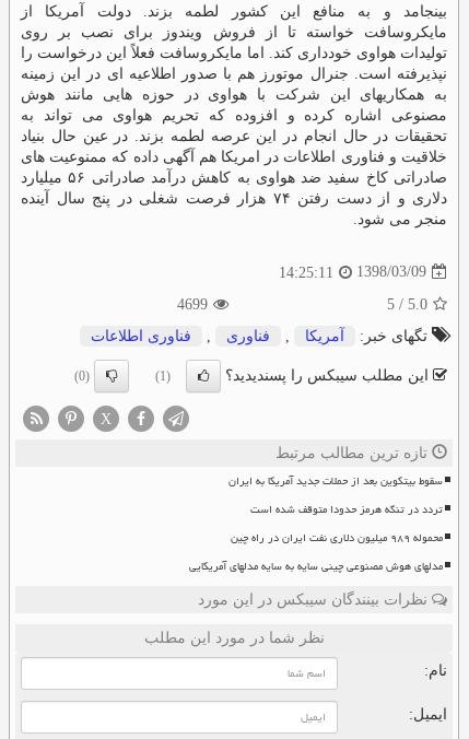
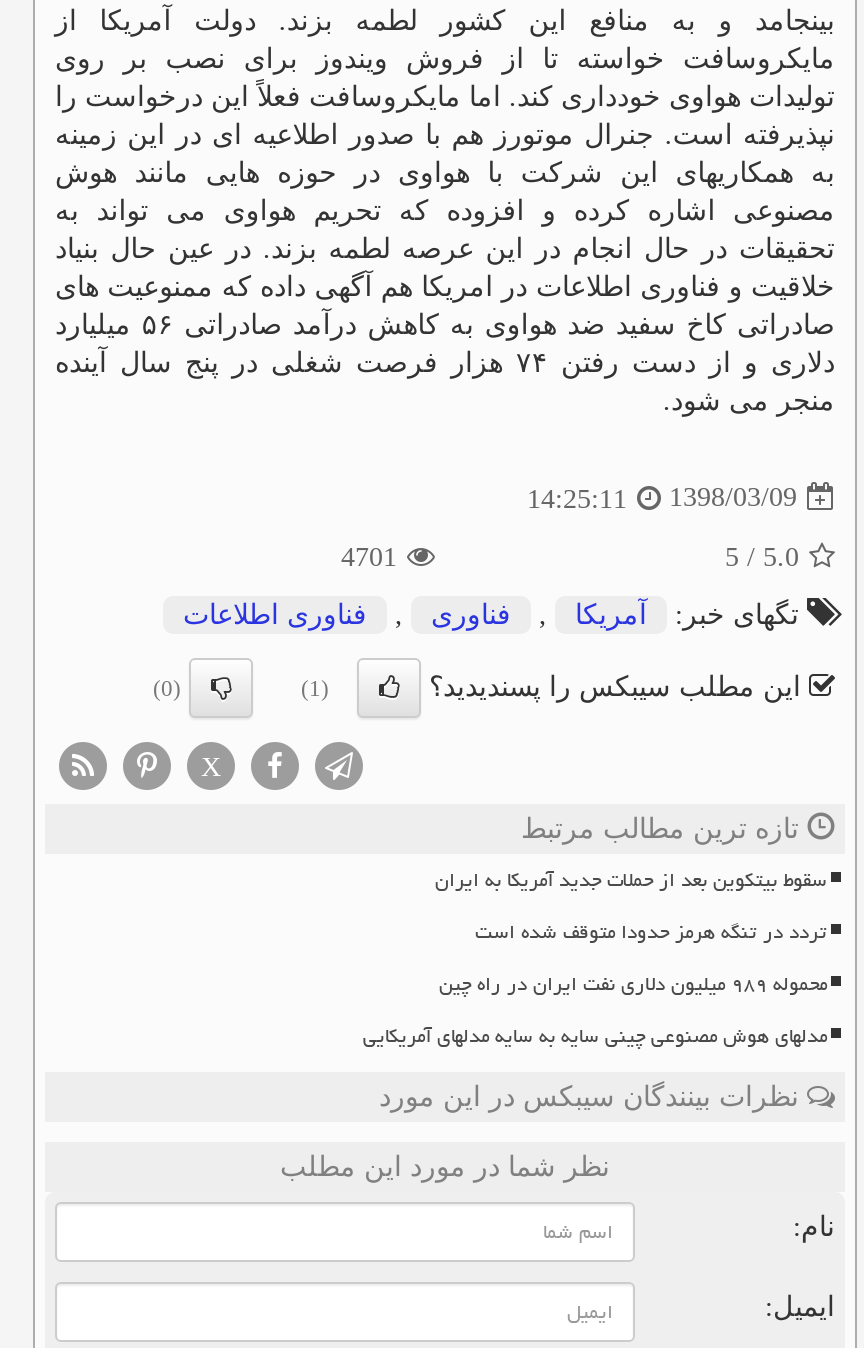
- 4699
+ 4701
